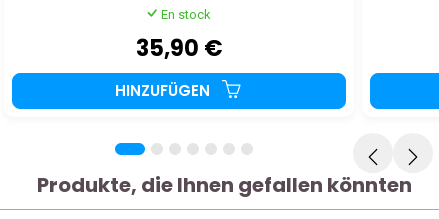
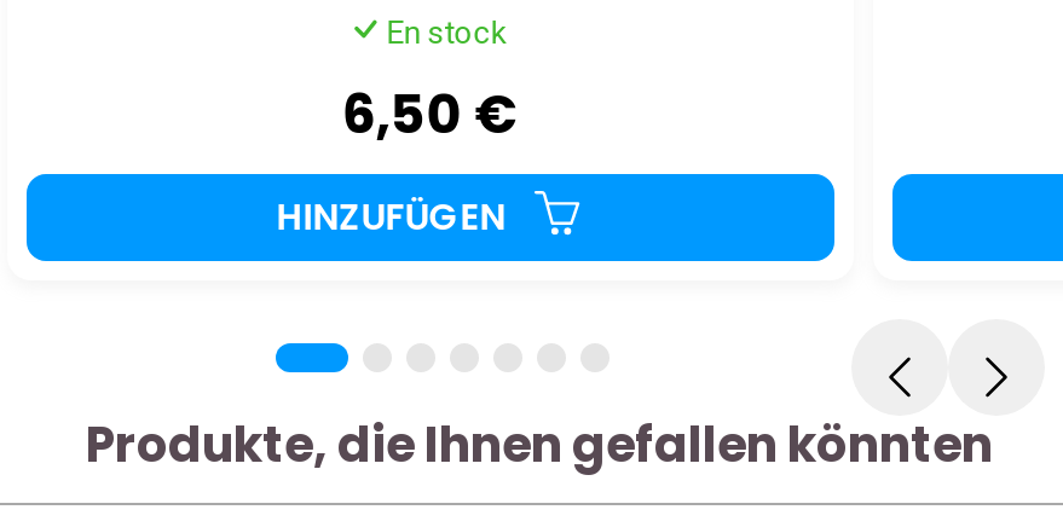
- 35,90 €
+ 6,50 €
